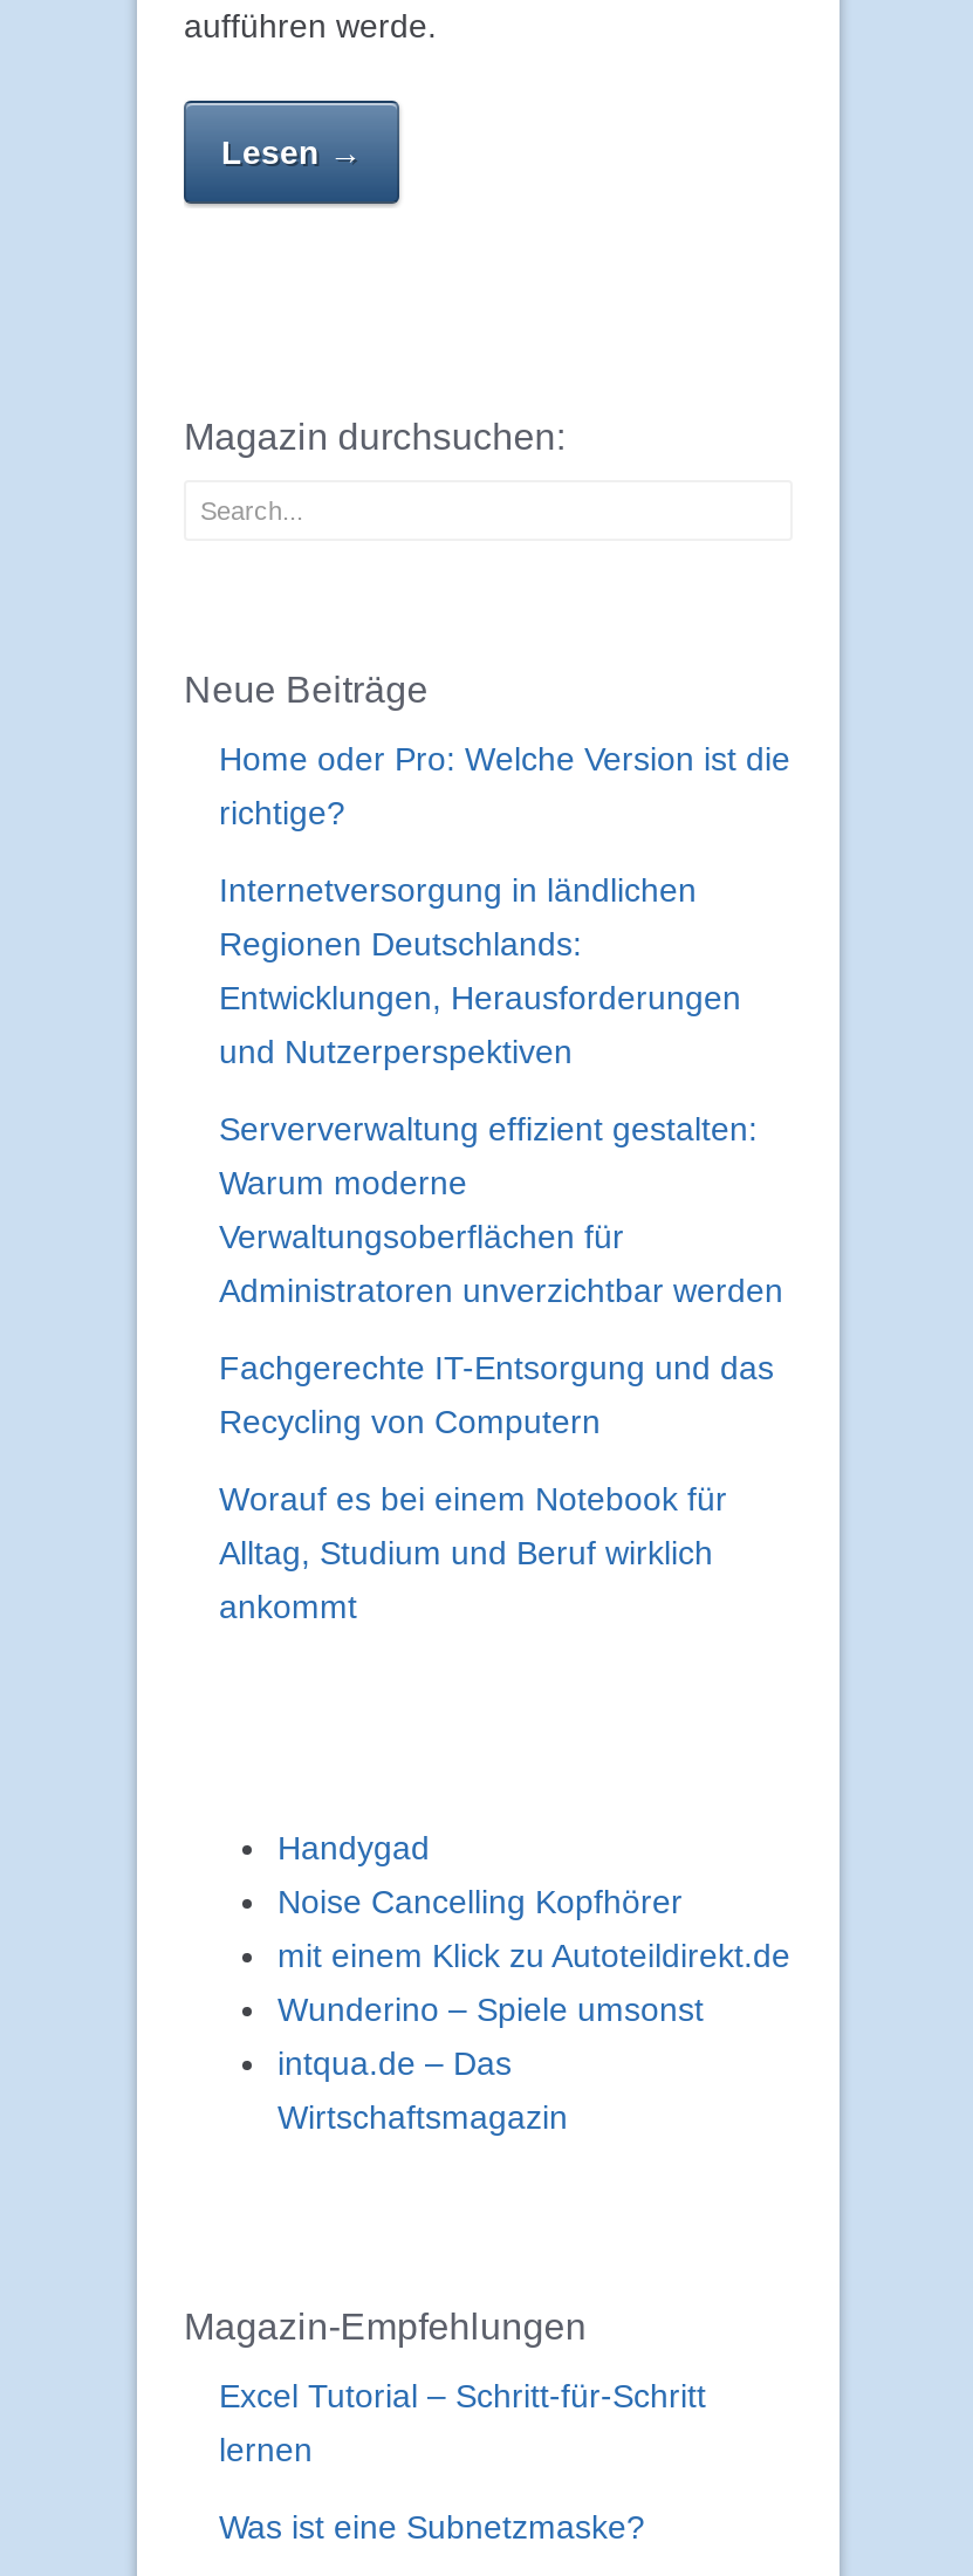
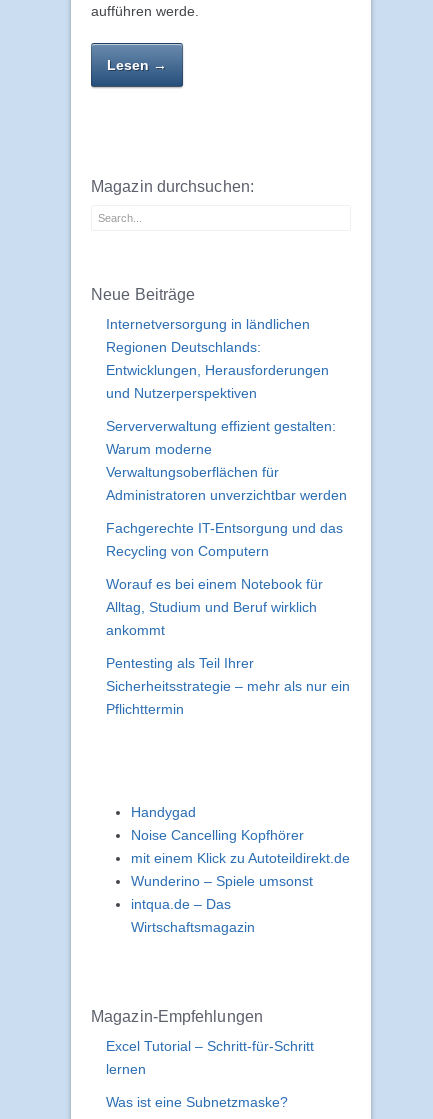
- Home oder Pro: Welche Version ist die
- richtige?

moved up: Internetversorgung in ländlichen | Regionen Deutschlands: | Entwicklungen, Herausforderungen | ... | Alltag, Studium und Beruf wirklich | ankommt

+ Pentesting als Teil Ihrer
+ Sicherheitsstrategie – mehr als nur ein
+ Pflichttermin
